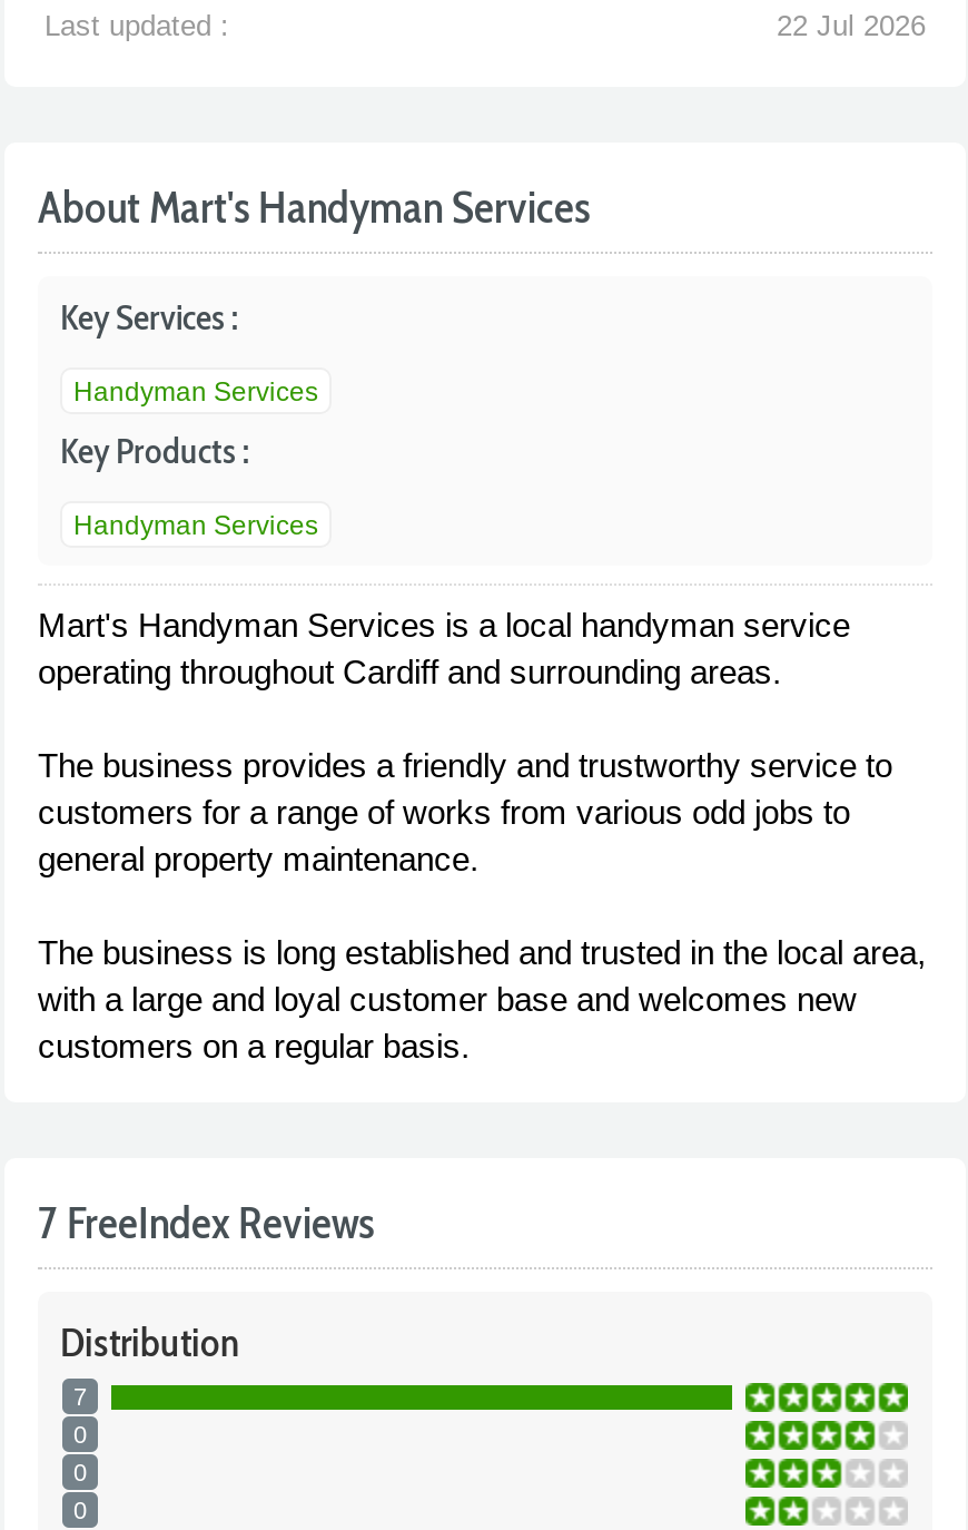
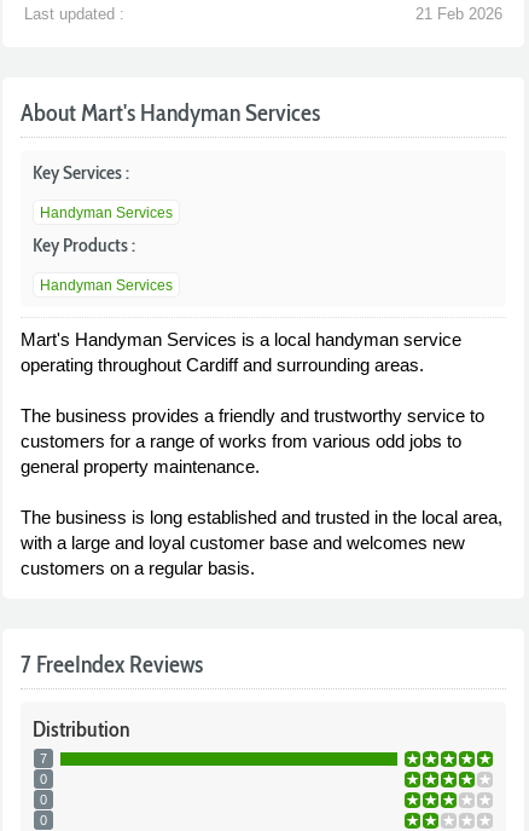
- 22 Jul 2026
+ 21 Feb 2026
